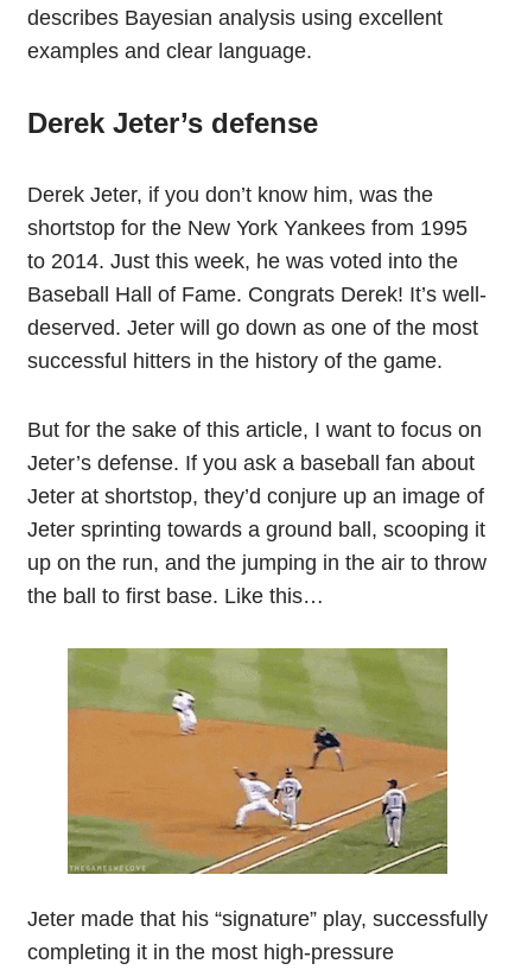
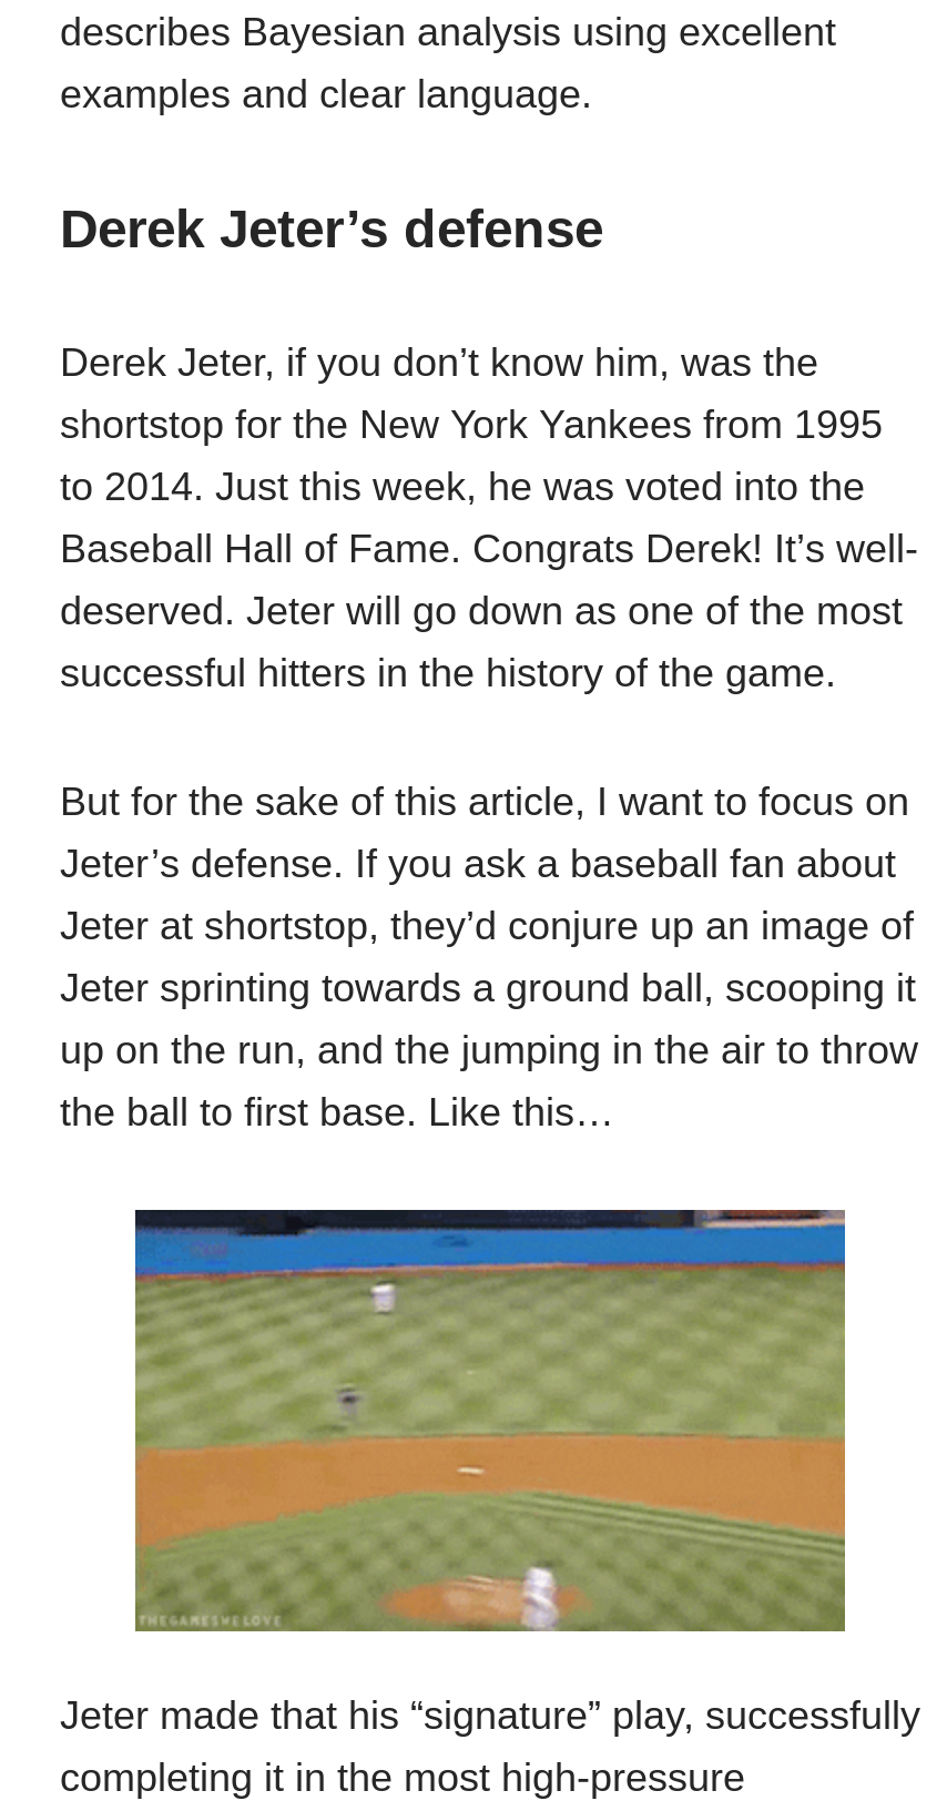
- [image]
+ [image]
